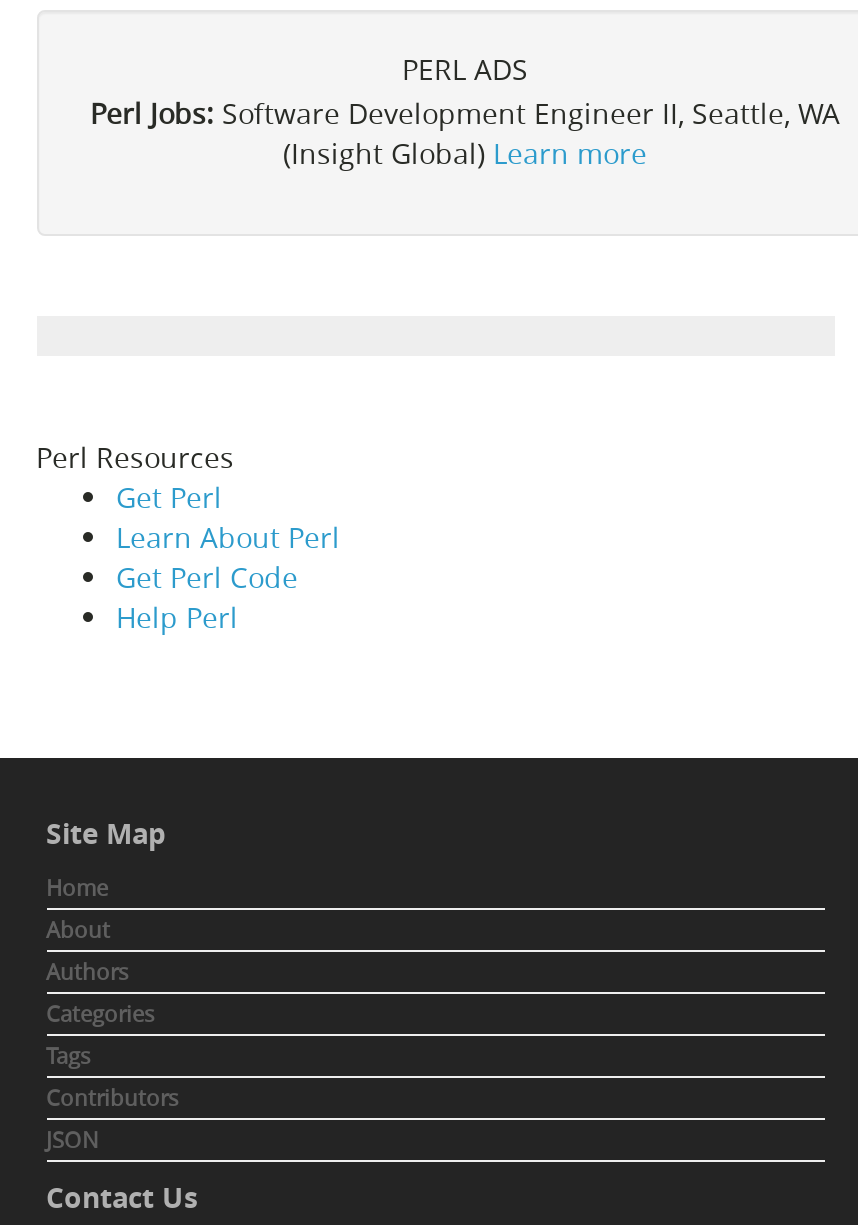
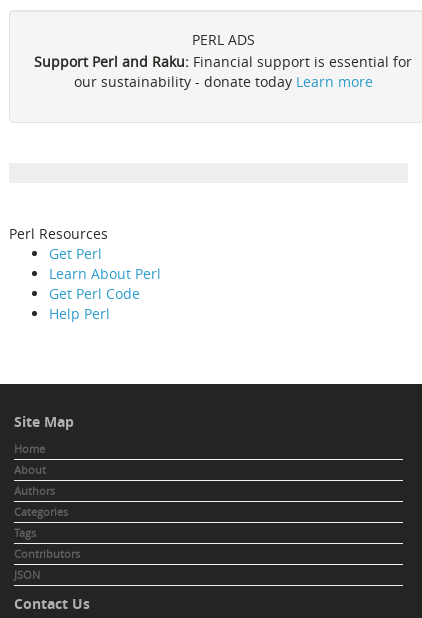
- Perl Jobs: Software Development Engineer II, Seattle, WA
- (Insight Global) Learn more
+ Support Perl and Raku: Financial support is essential for
+ our sustainability - donate today Learn more
